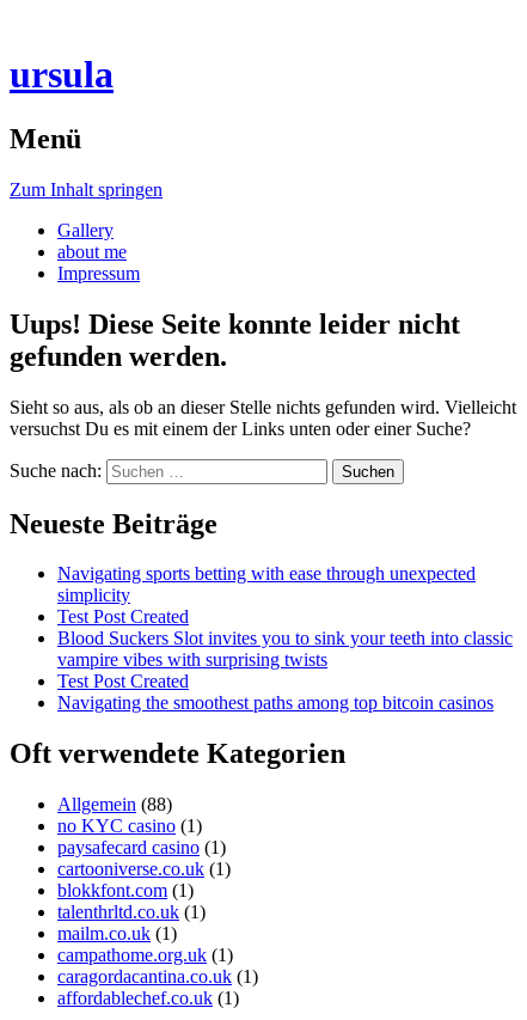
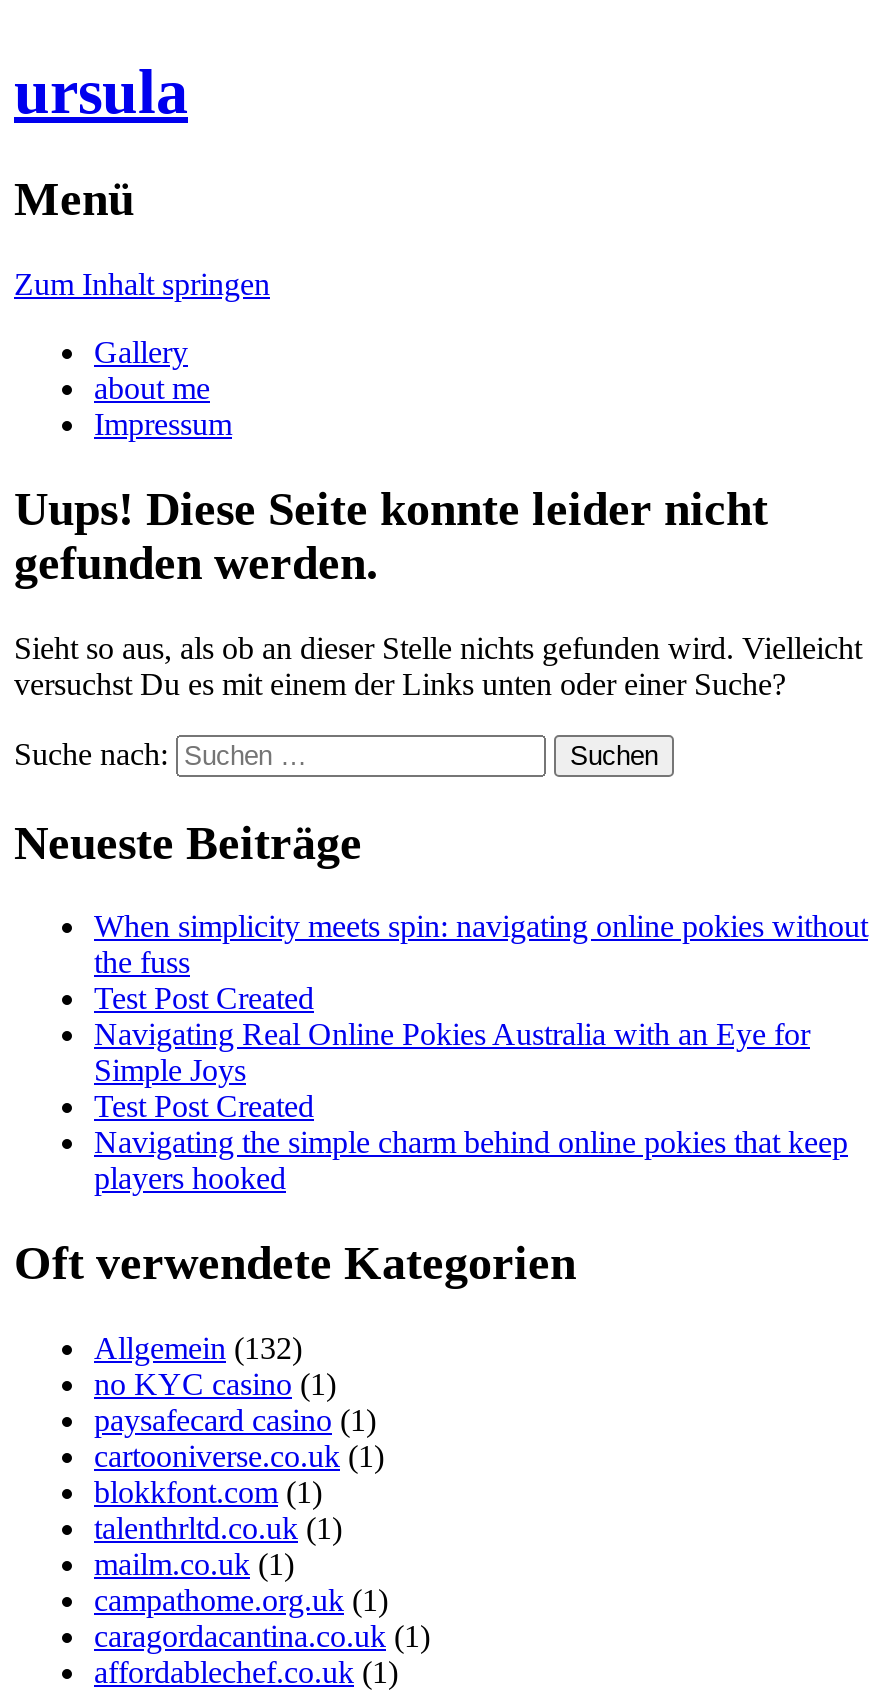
- Navigating sports betting with ease through unexpected
- simplicity
+ When simplicity meets spin: navigating online pokies without
+ the fuss

- Blood Suckers Slot invites you to sink your teeth into classic
- vampire vibes with surprising twists
+ Navigating Real Online Pokies Australia with an Eye for
+ Simple Joys

- Navigating the smoothest paths among top bitcoin casinos
+ Navigating the simple charm behind online pokies that keep
+ players hooked

- Allgemein (88)
+ Allgemein (132)
